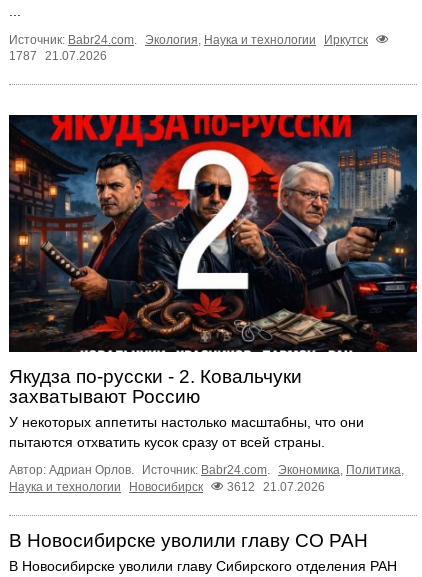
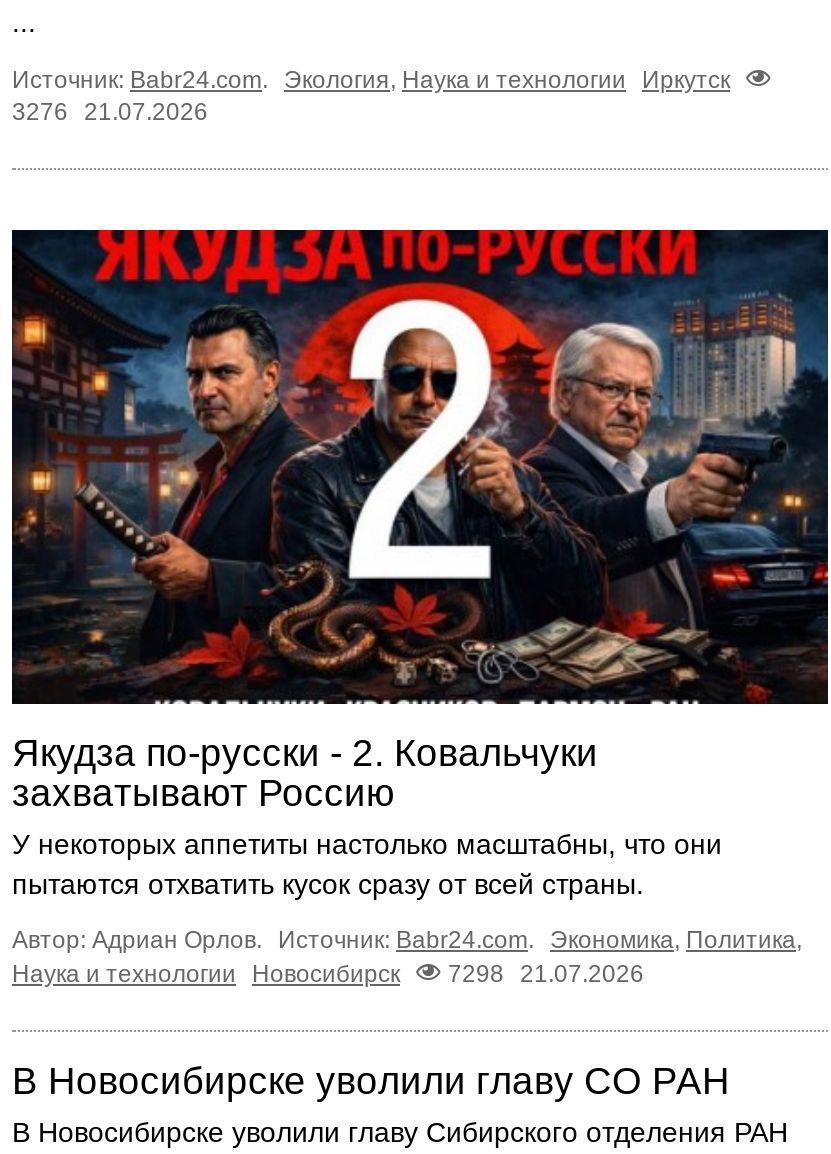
- 1787 21.07.2026
+ 3276 21.07.2026

- Наука и технологии Новосибирск 3612 21.07.2026
+ Наука и технологии Новосибирск 7298 21.07.2026
